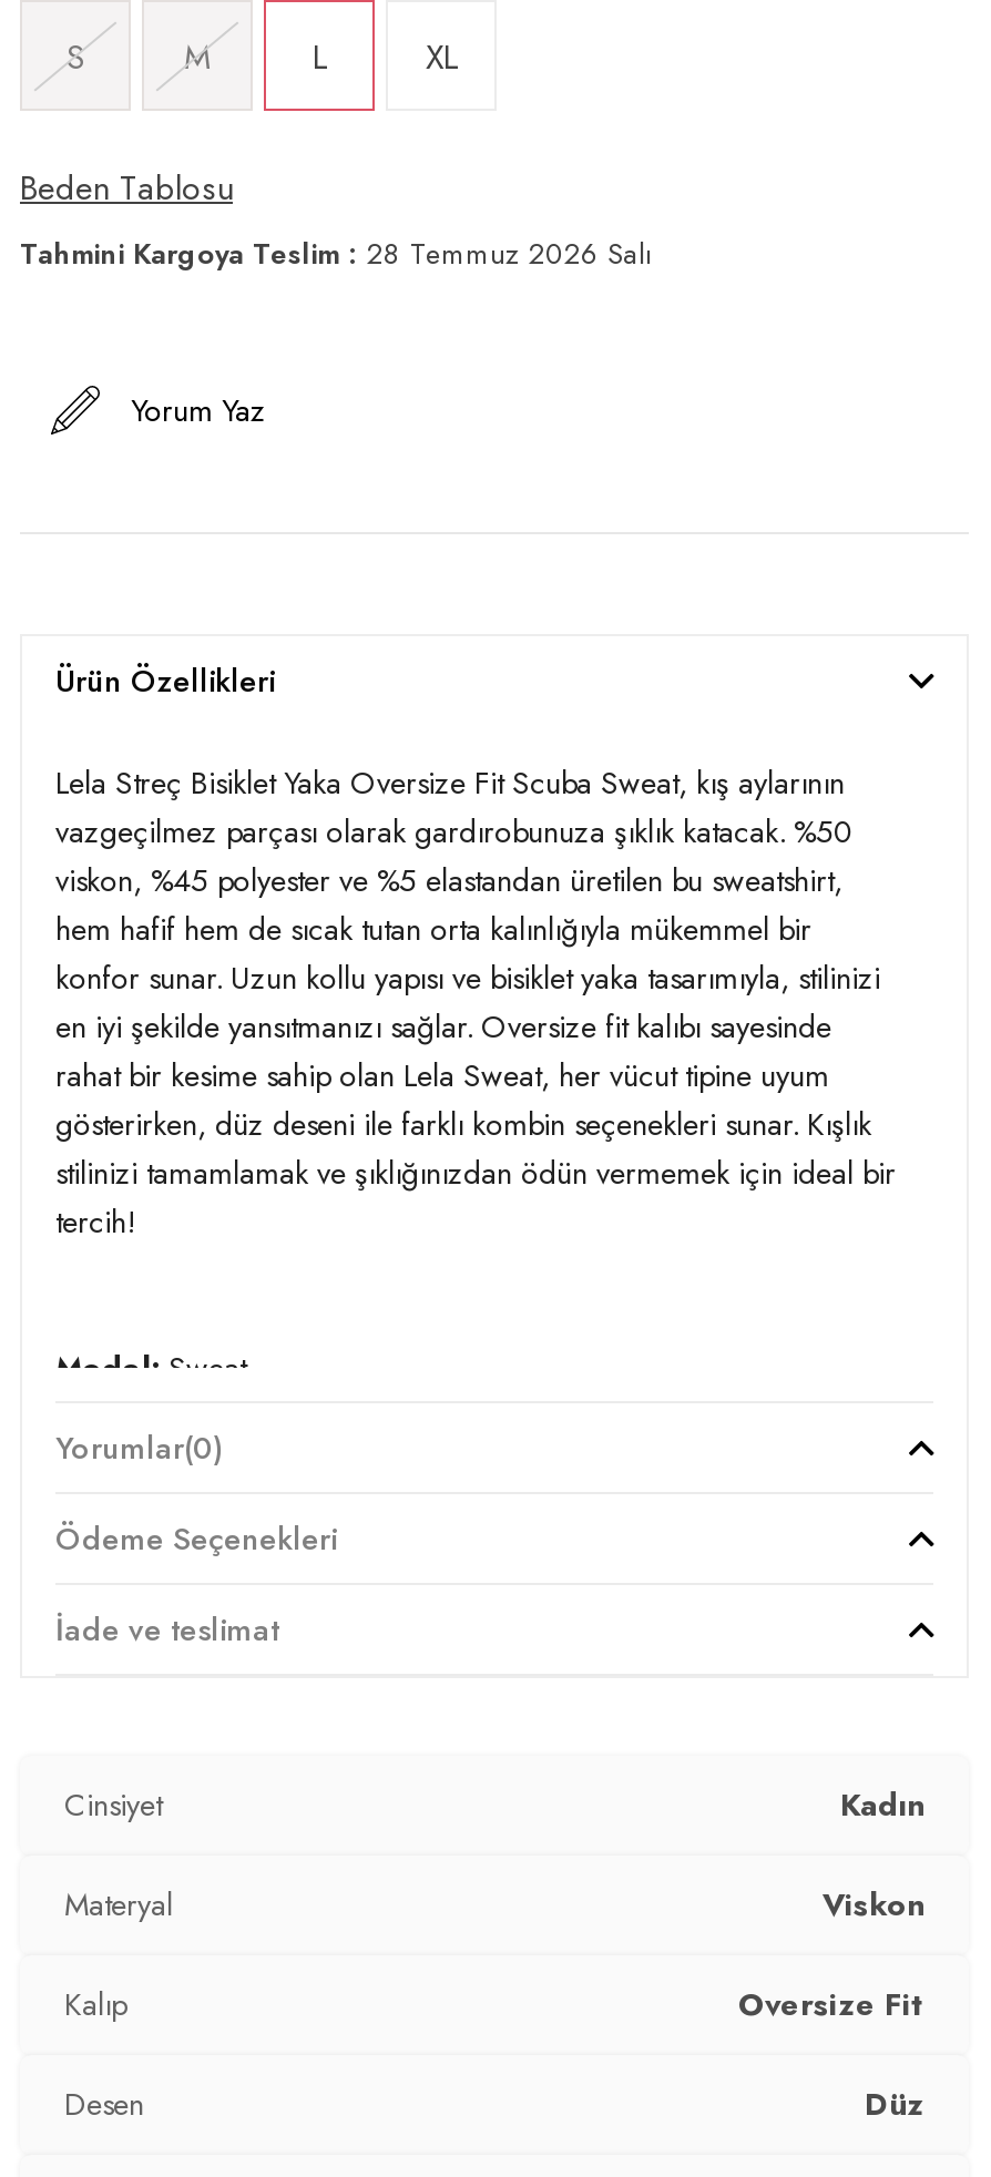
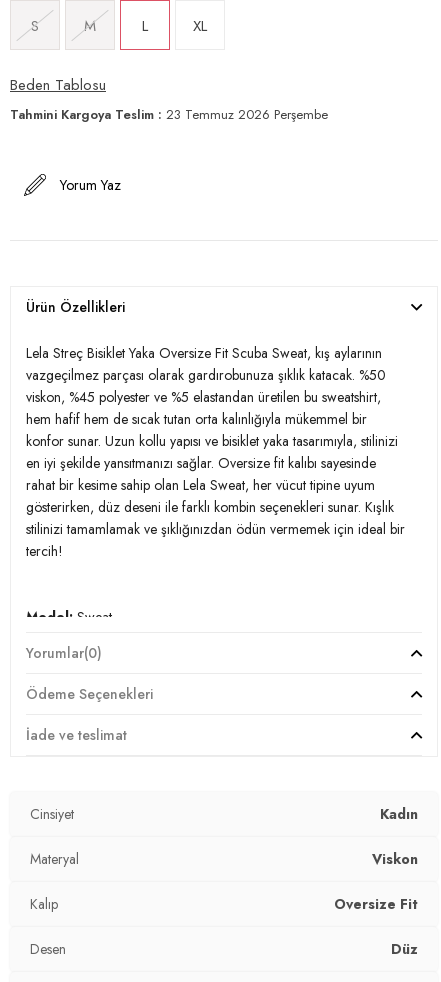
- Tahmini Kargoya Teslim : 28 Temmuz 2026 Salı
+ Tahmini Kargoya Teslim : 23 Temmuz 2026 Perşembe
